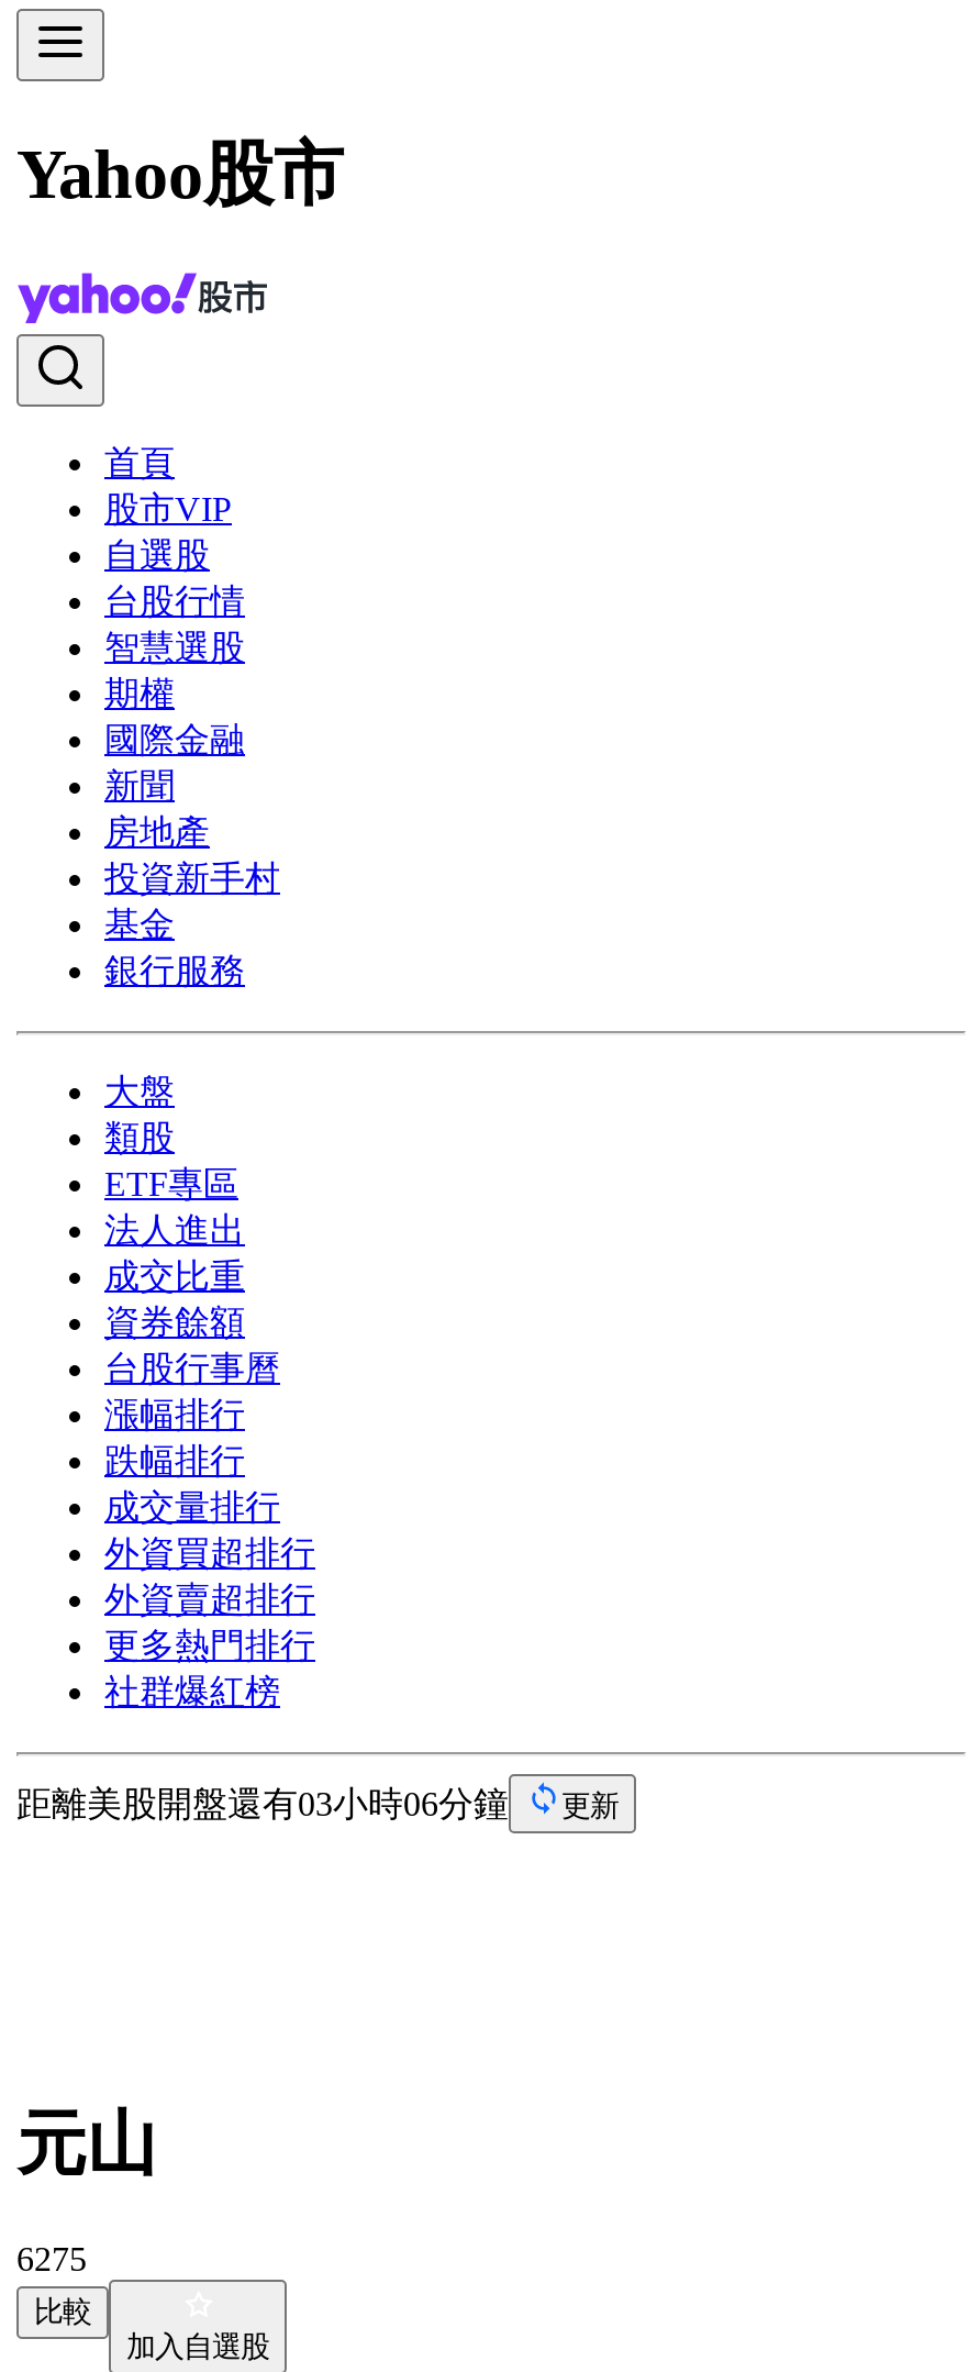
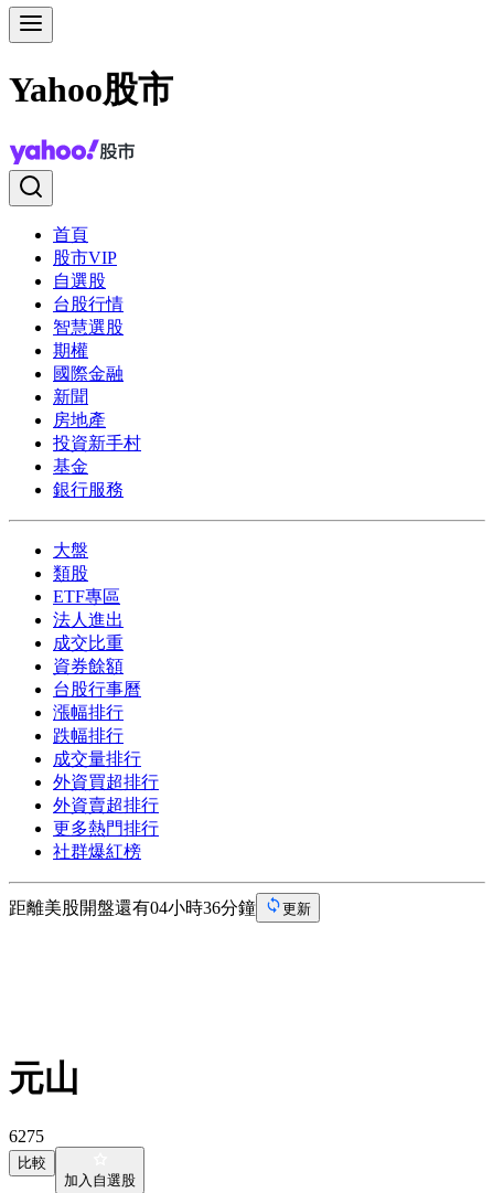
- 距離美股開盤還有03小時06分鐘
+ 距離美股開盤還有04小時36分鐘
